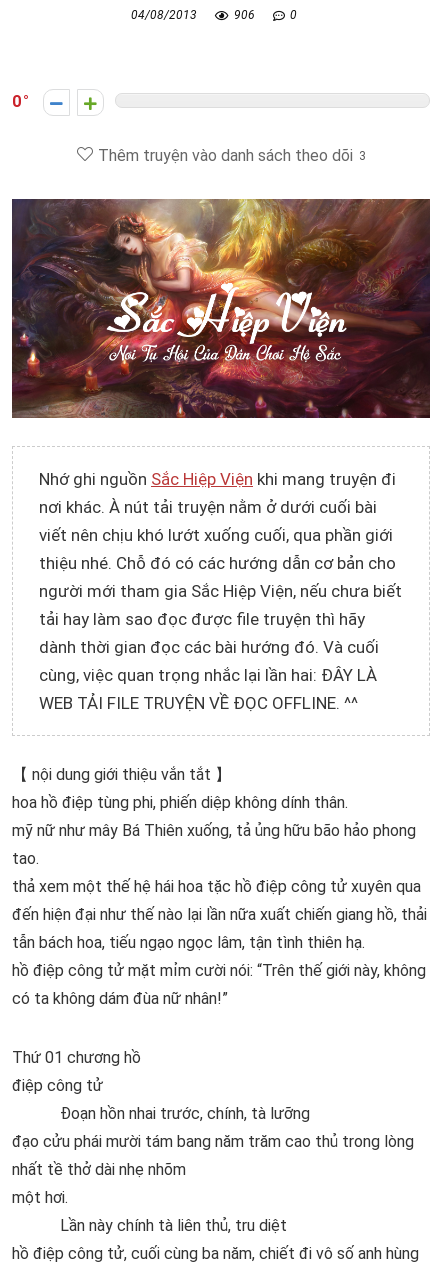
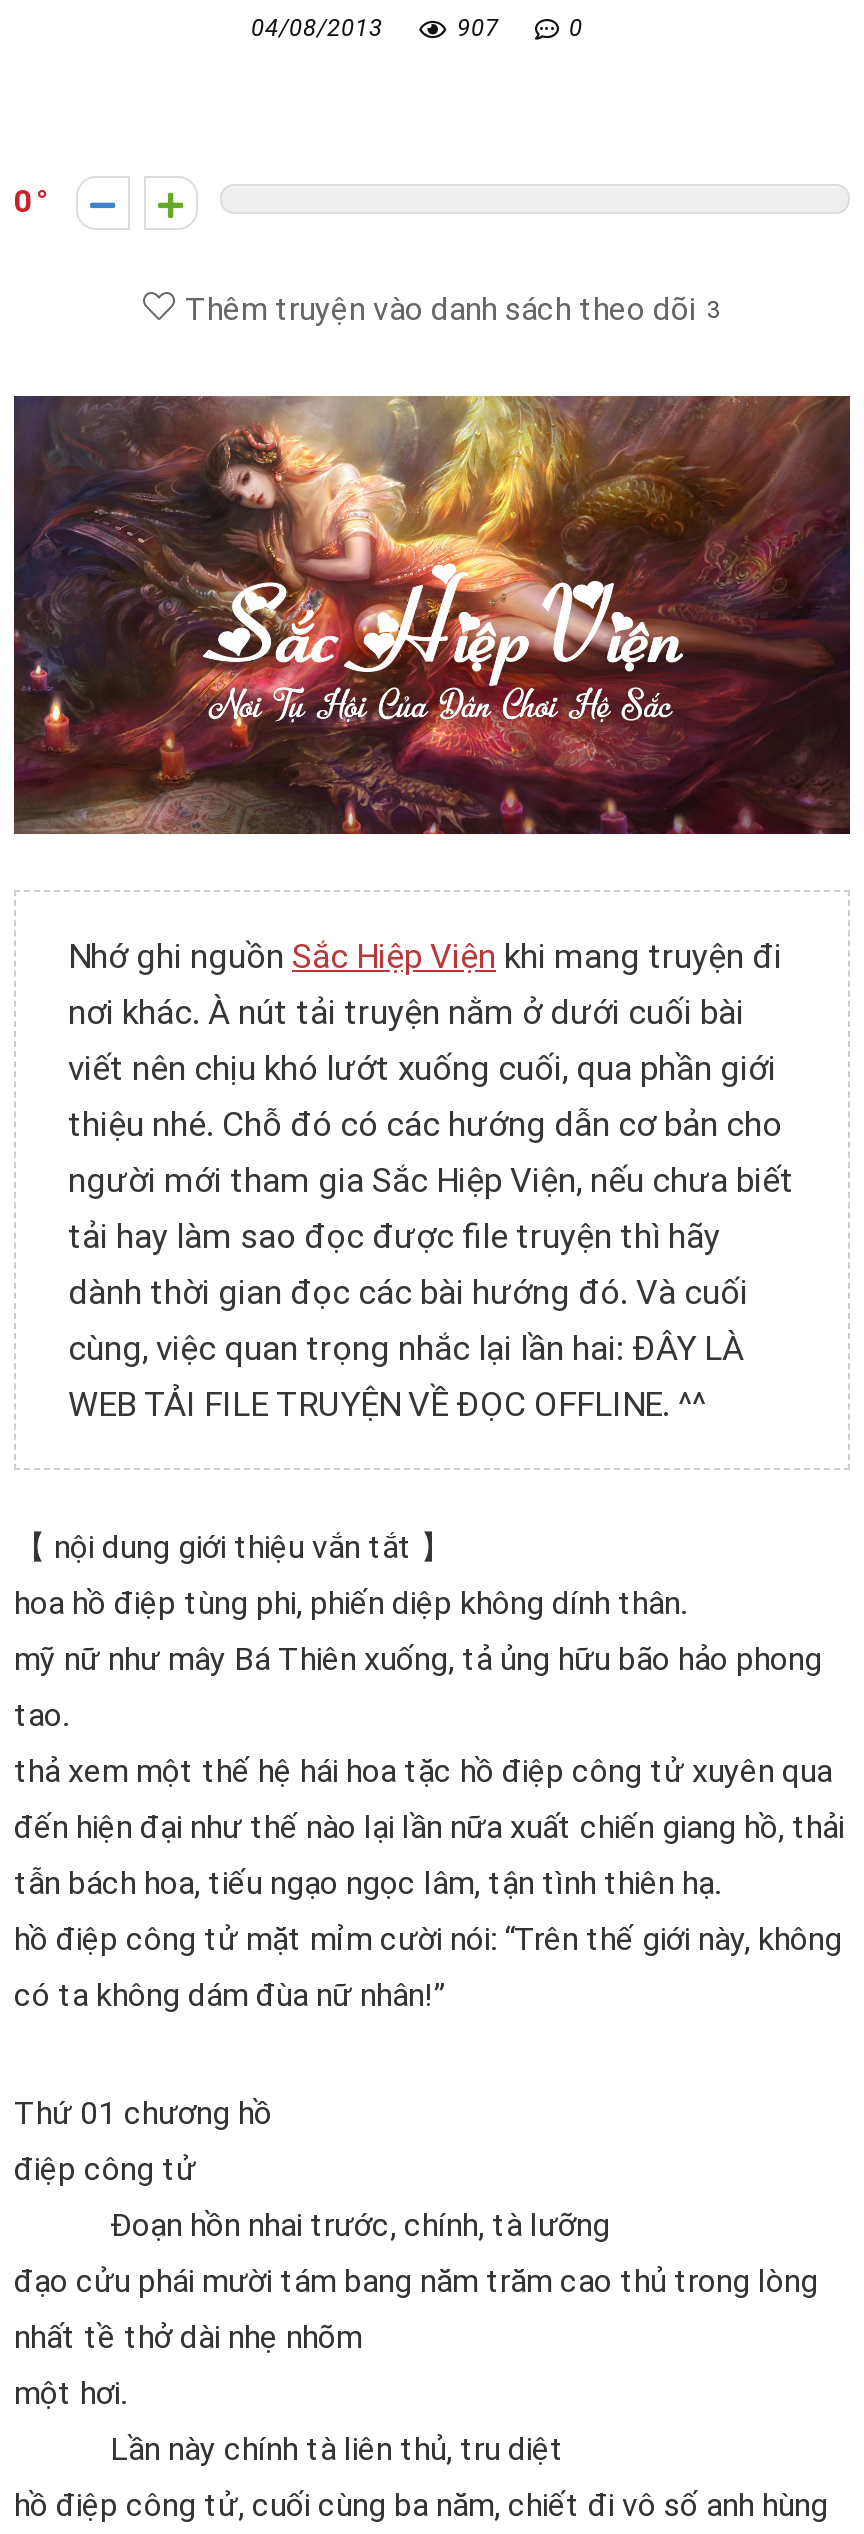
- 906
+ 907
